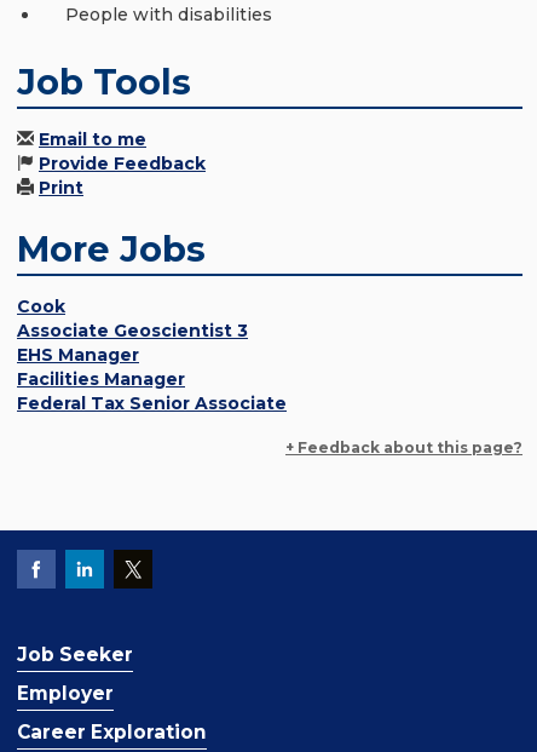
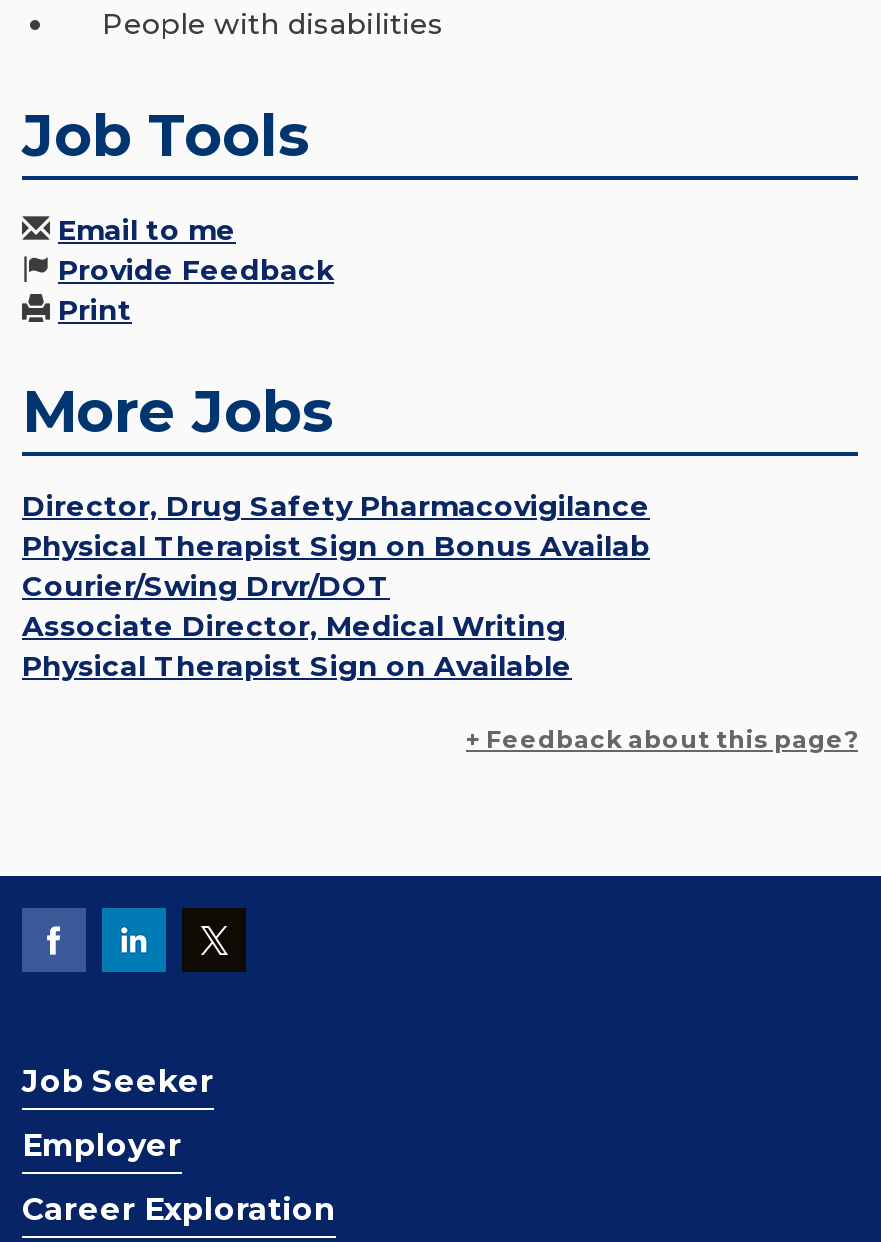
- Cook
- Associate Geoscientist 3
- EHS Manager
- Facilities Manager
- Federal Tax Senior Associate
+ Director, Drug Safety Pharmacovigilance
+ Physical Therapist Sign on Bonus Availab
+ Courier/Swing Drvr/DOT
+ Associate Director, Medical Writing
+ Physical Therapist Sign on Available
